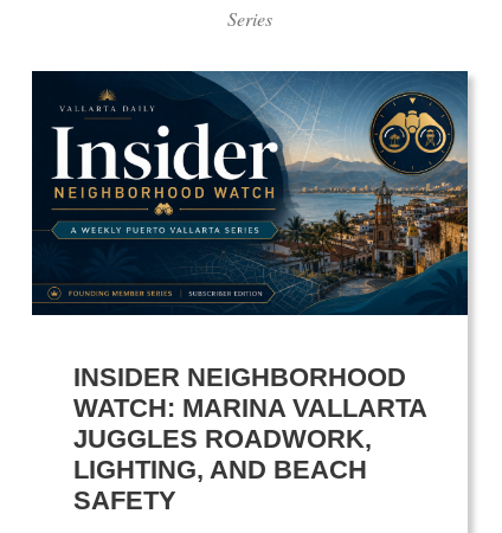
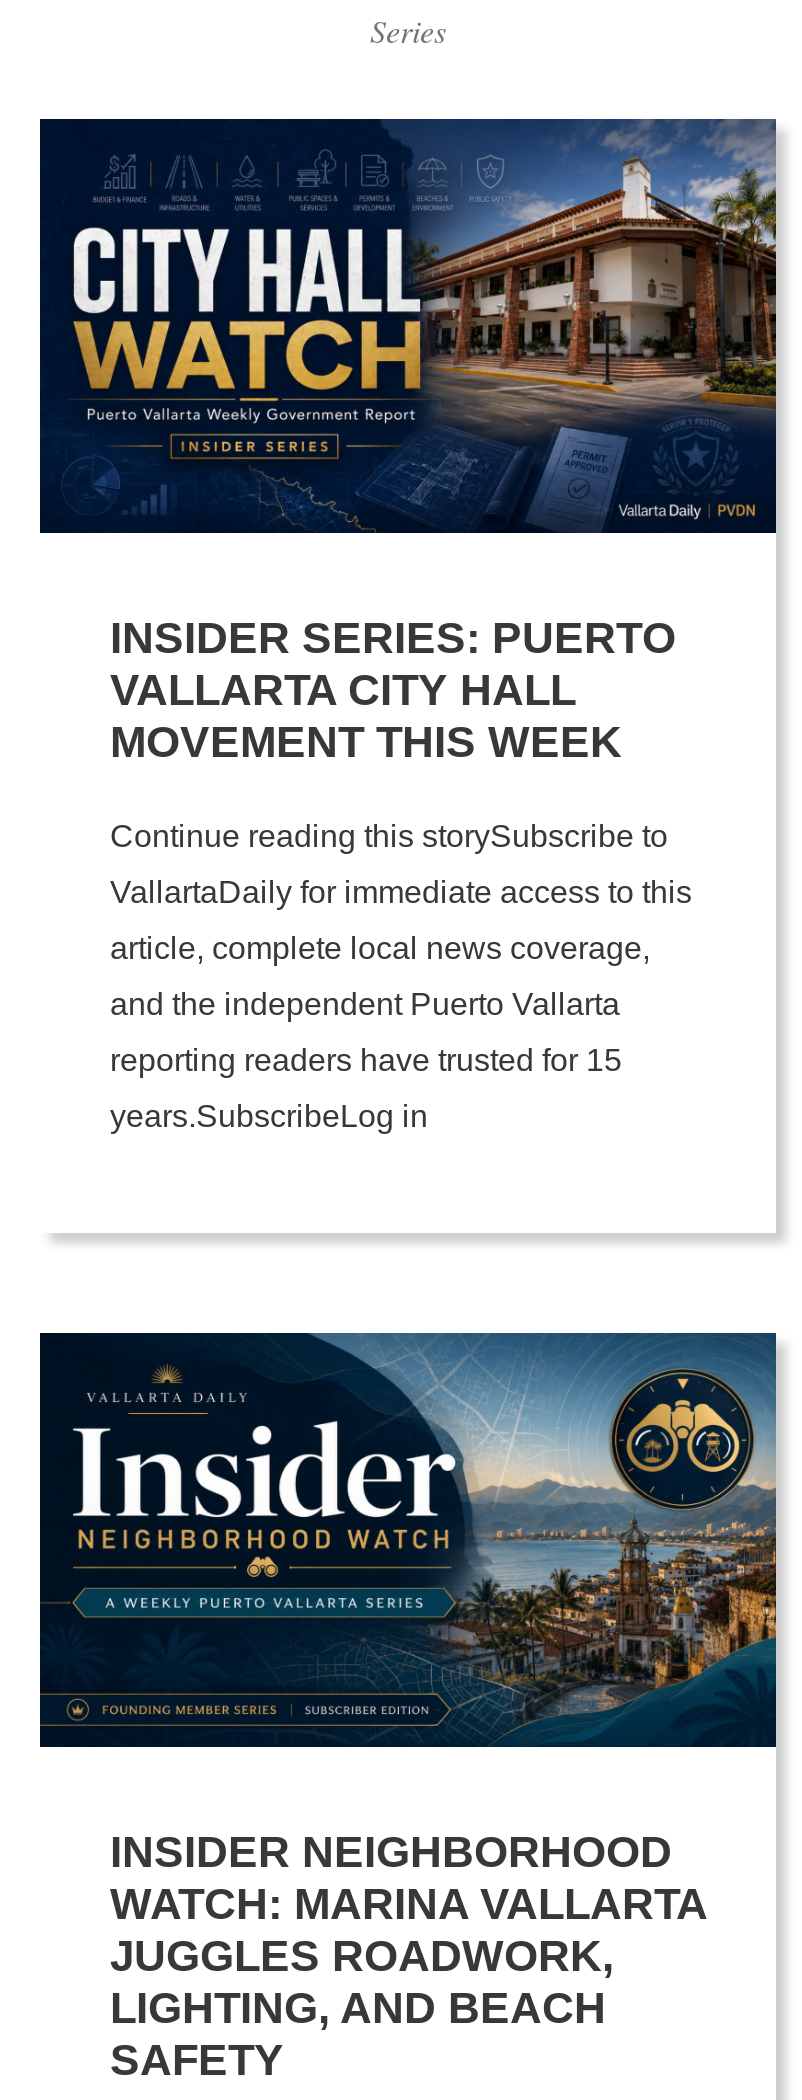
+ [image]
+ INSIDER SERIES: PUERTO
+ VALLARTA CITY HALL
+ MOVEMENT THIS WEEK
+ Continue reading this storySubscribe to
+ VallartaDaily for immediate access to this
+ article, complete local news coverage,
+ and the independent Puerto Vallarta
+ reporting readers have trusted for 15
+ years.SubscribeLog in
